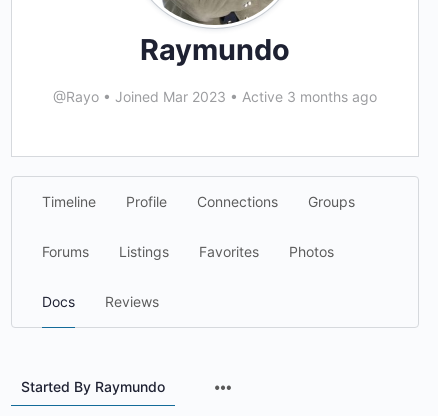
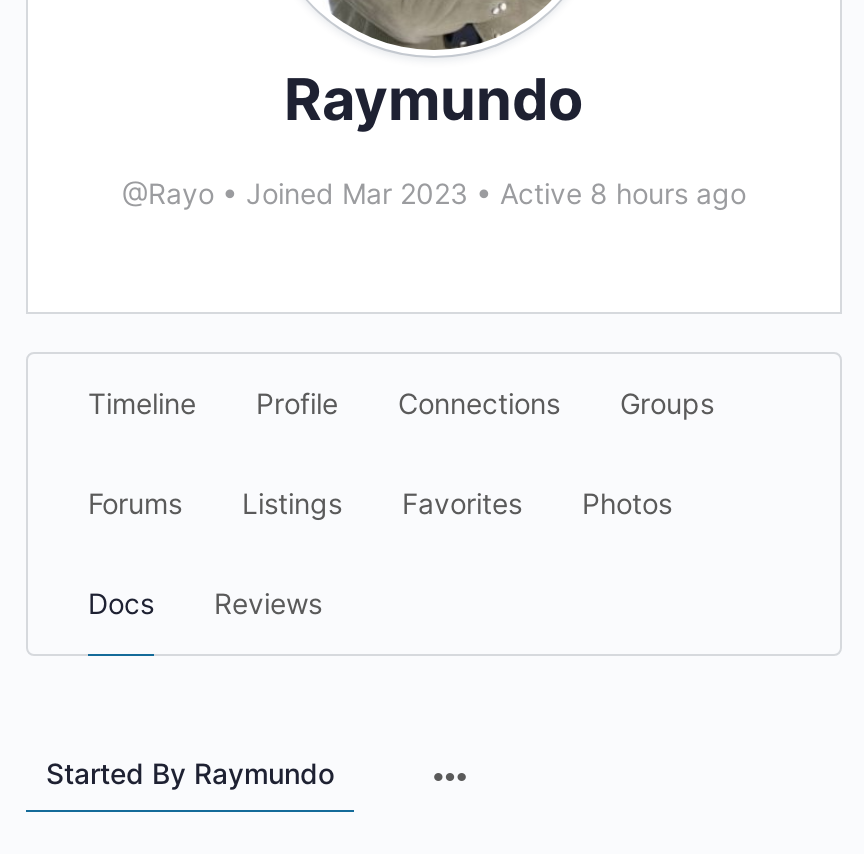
- @Rayo • Joined Mar 2023 • Active 3 months ago
+ @Rayo • Joined Mar 2023 • Active 8 hours ago
